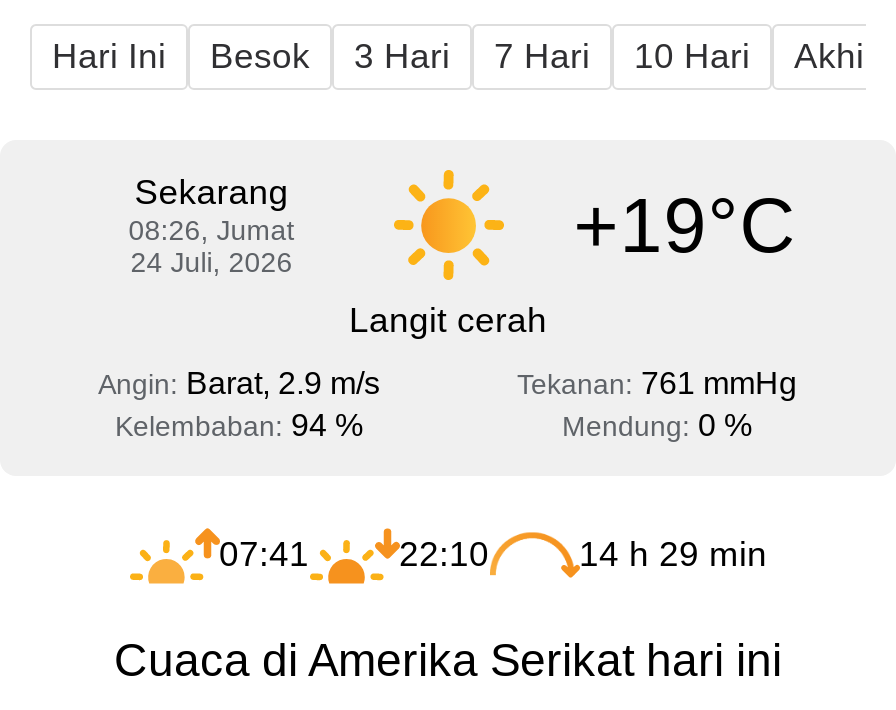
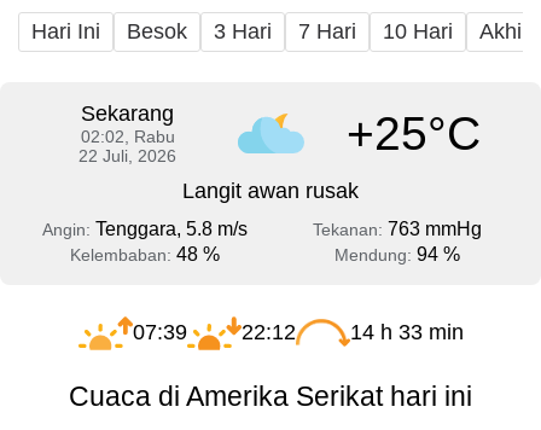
- [image]
- 08:26, Jumat
- 24 Juli, 2026
- +19°C
- Langit cerah
+ [image]
+ 02:02, Rabu
+ 22 Juli, 2026
+ +25°C
+ Langit awan rusak

- Angin: Barat, 2.9 m/s
- Tekanan: 761 mmHg
- Kelembaban: 94 %
- Mendung: 0 %
+ Angin: Tenggara, 5.8 m/s
+ Tekanan: 763 mmHg
+ Kelembaban: 48 %
+ Mendung: 94 %

- 07:41
- 22:10
- 14 h 29 min
+ 07:39
+ 22:12
+ 14 h 33 min
